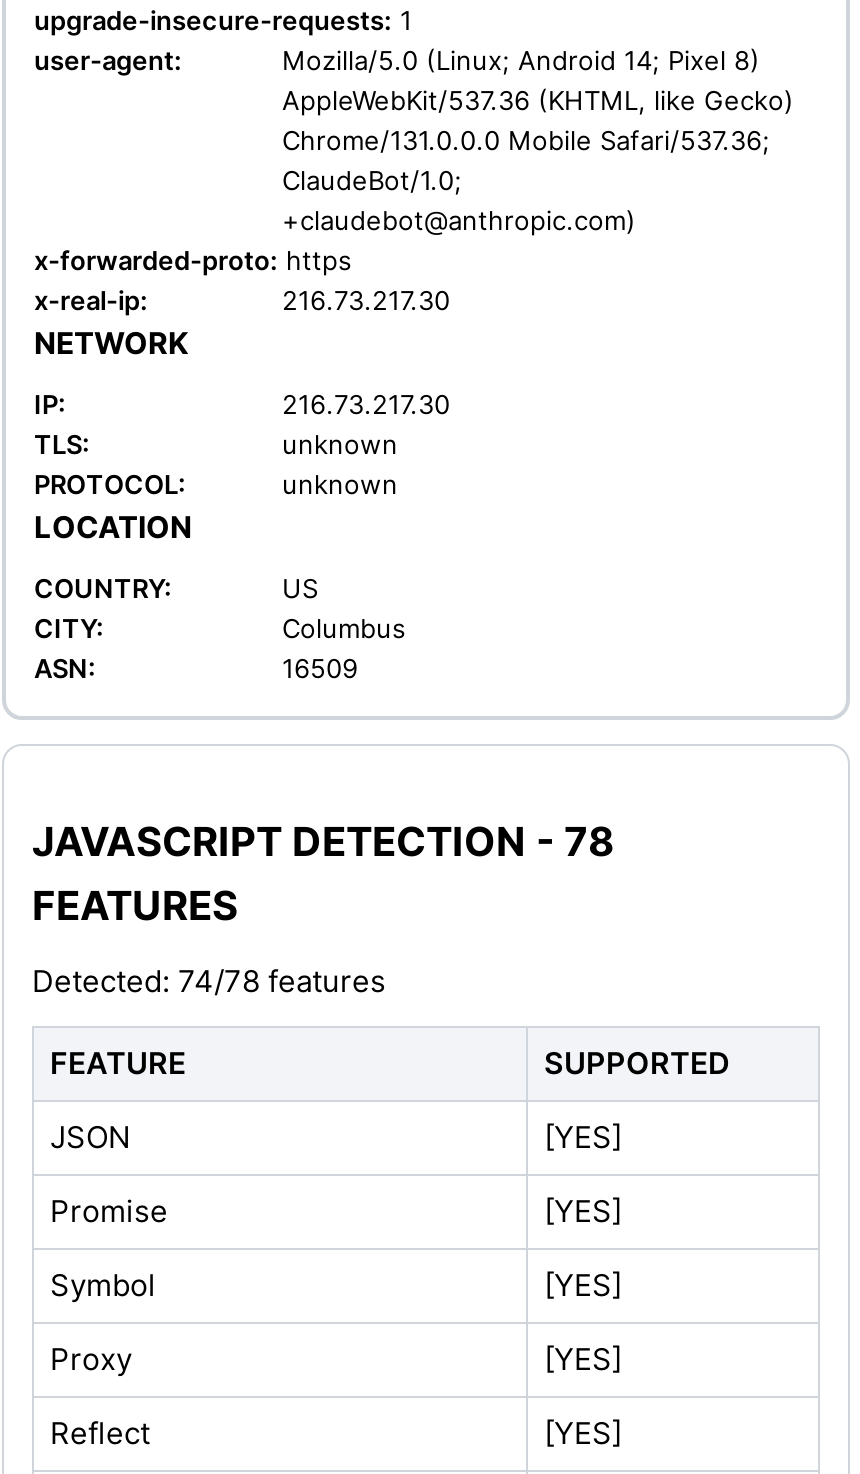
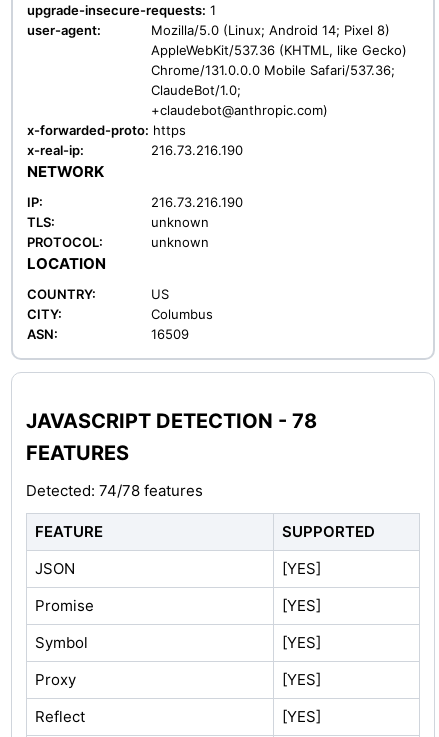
- 216.73.217.30
+ 216.73.216.190

- 216.73.217.30
+ 216.73.216.190
